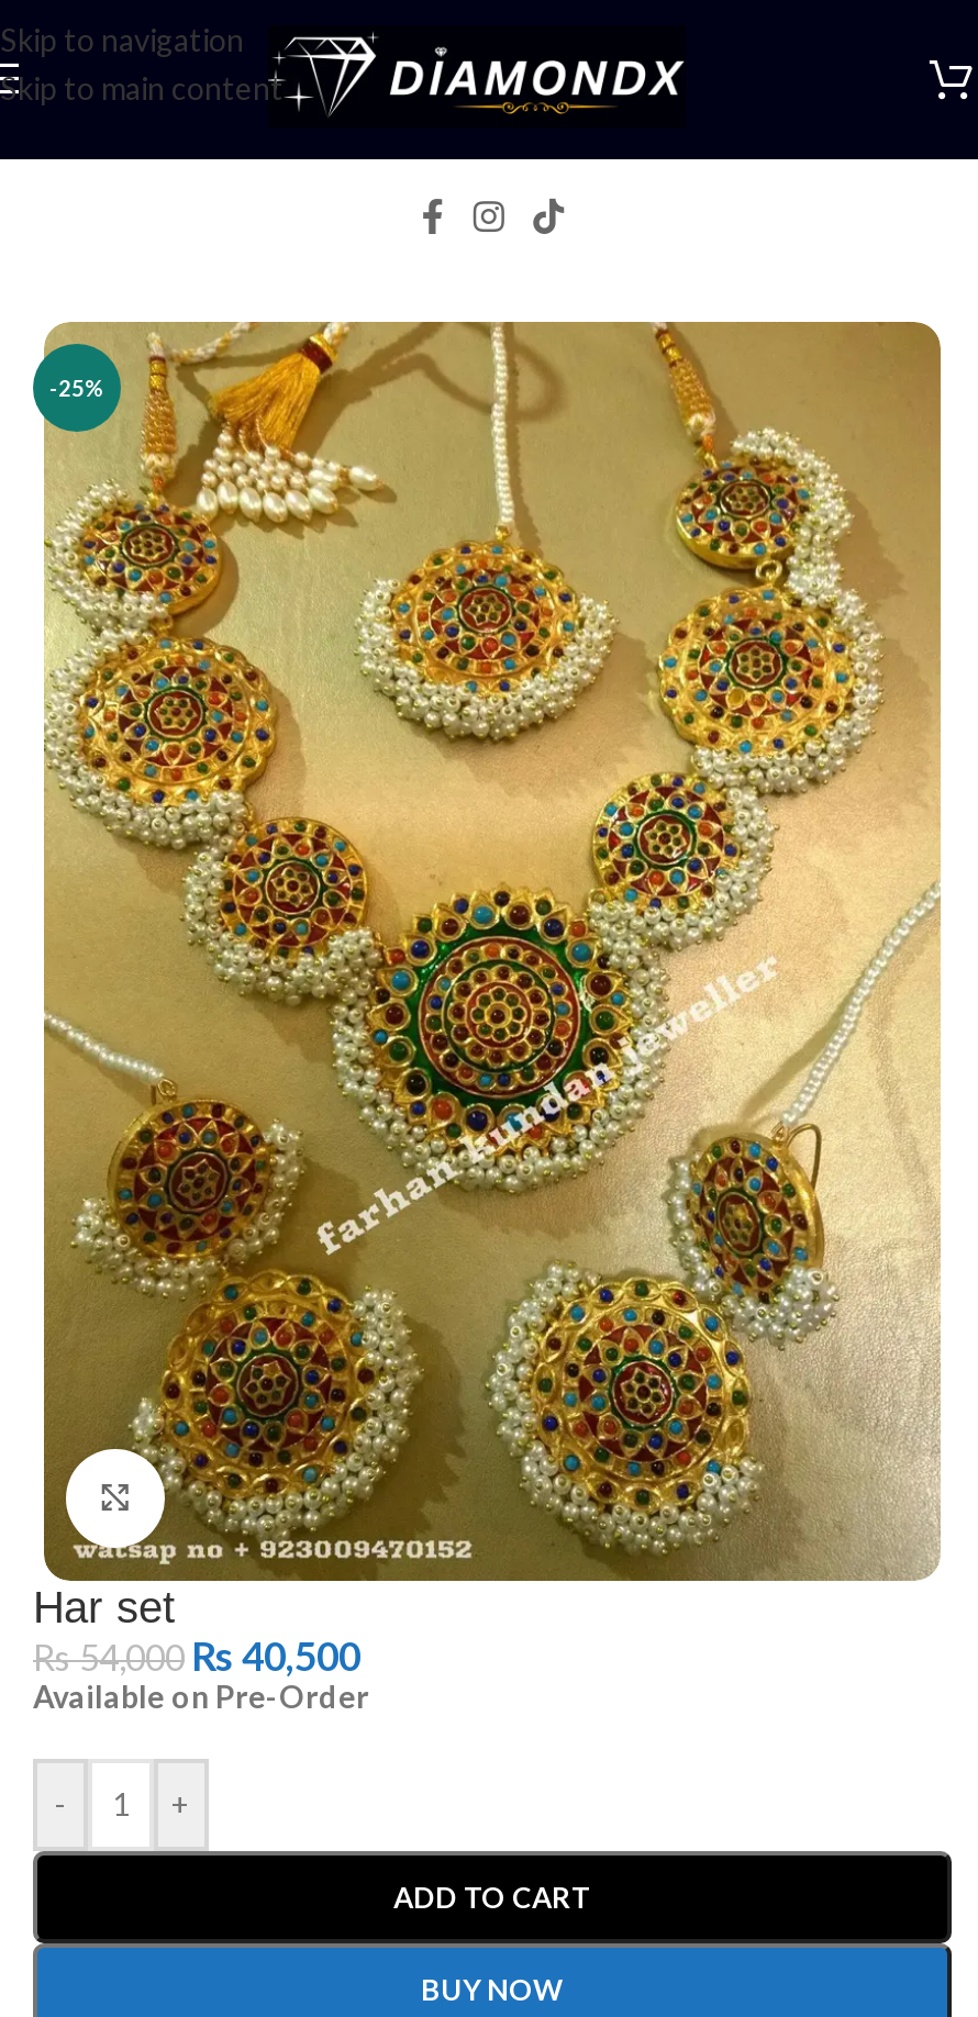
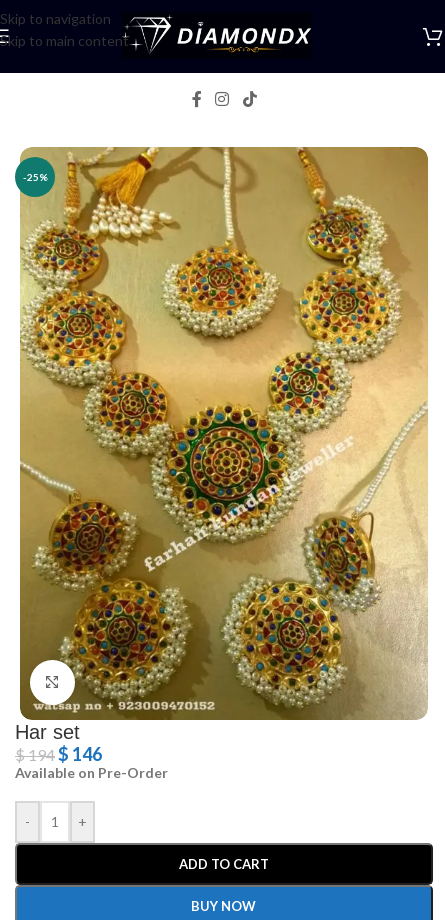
- Rs54,000 Rs 40,500
+ $194 $146
